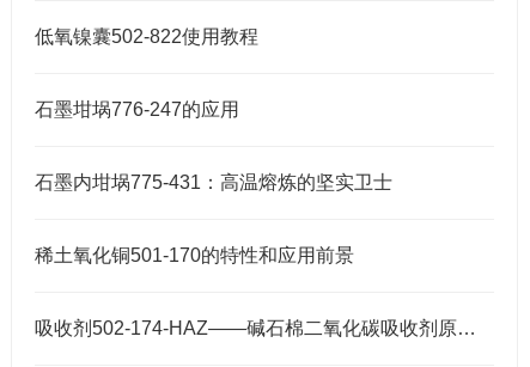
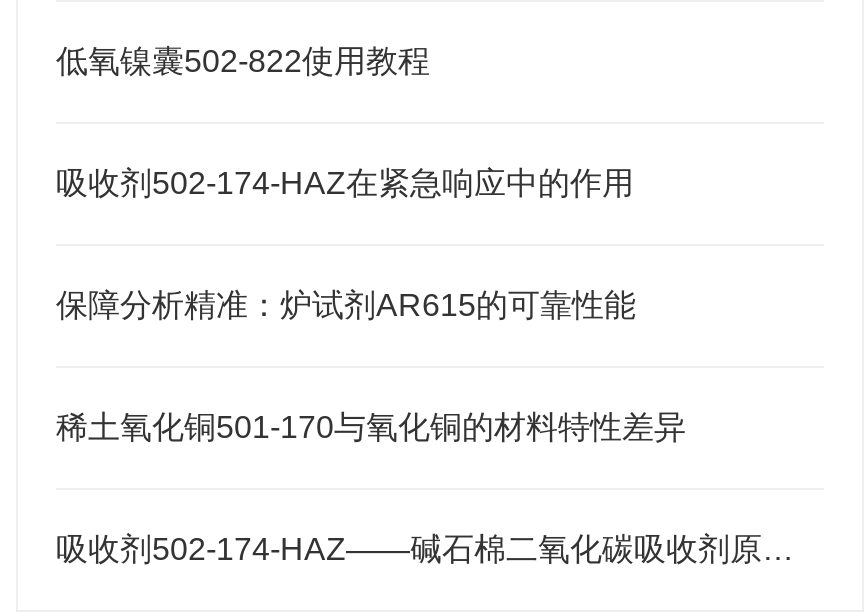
- 石墨坩埚776-247的应用
+ 吸收剂502-174-HAZ在紧急响应中的作用

- 石墨内坩埚775-431：高温熔炼的坚实卫士
+ 保障分析精准：炉试剂AR615的可靠性能

- 稀土氧化铜501-170的特性和应用前景
+ 稀土氧化铜501-170与氧化铜的材料特性差异
